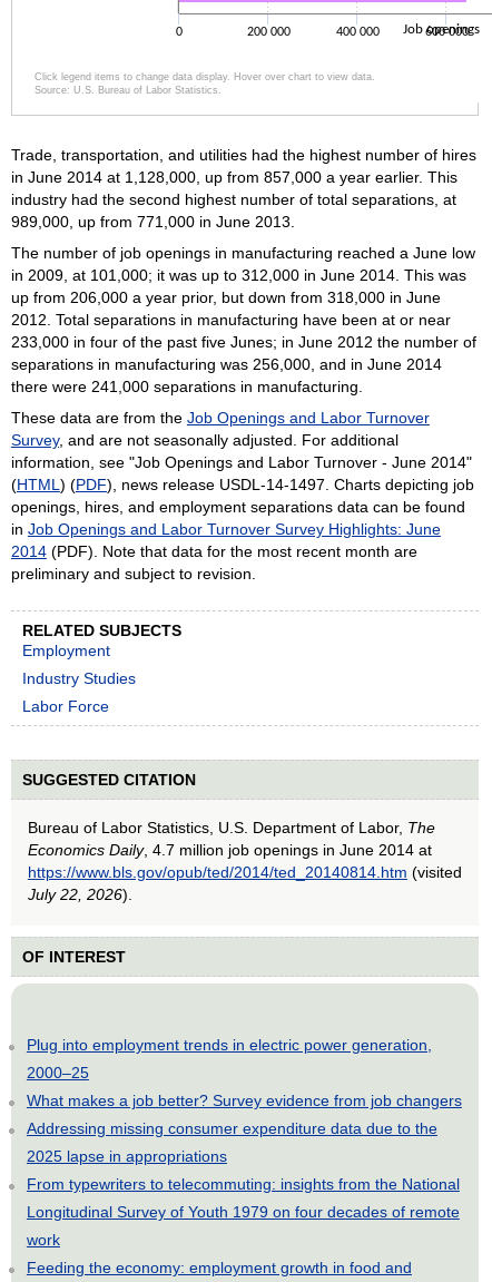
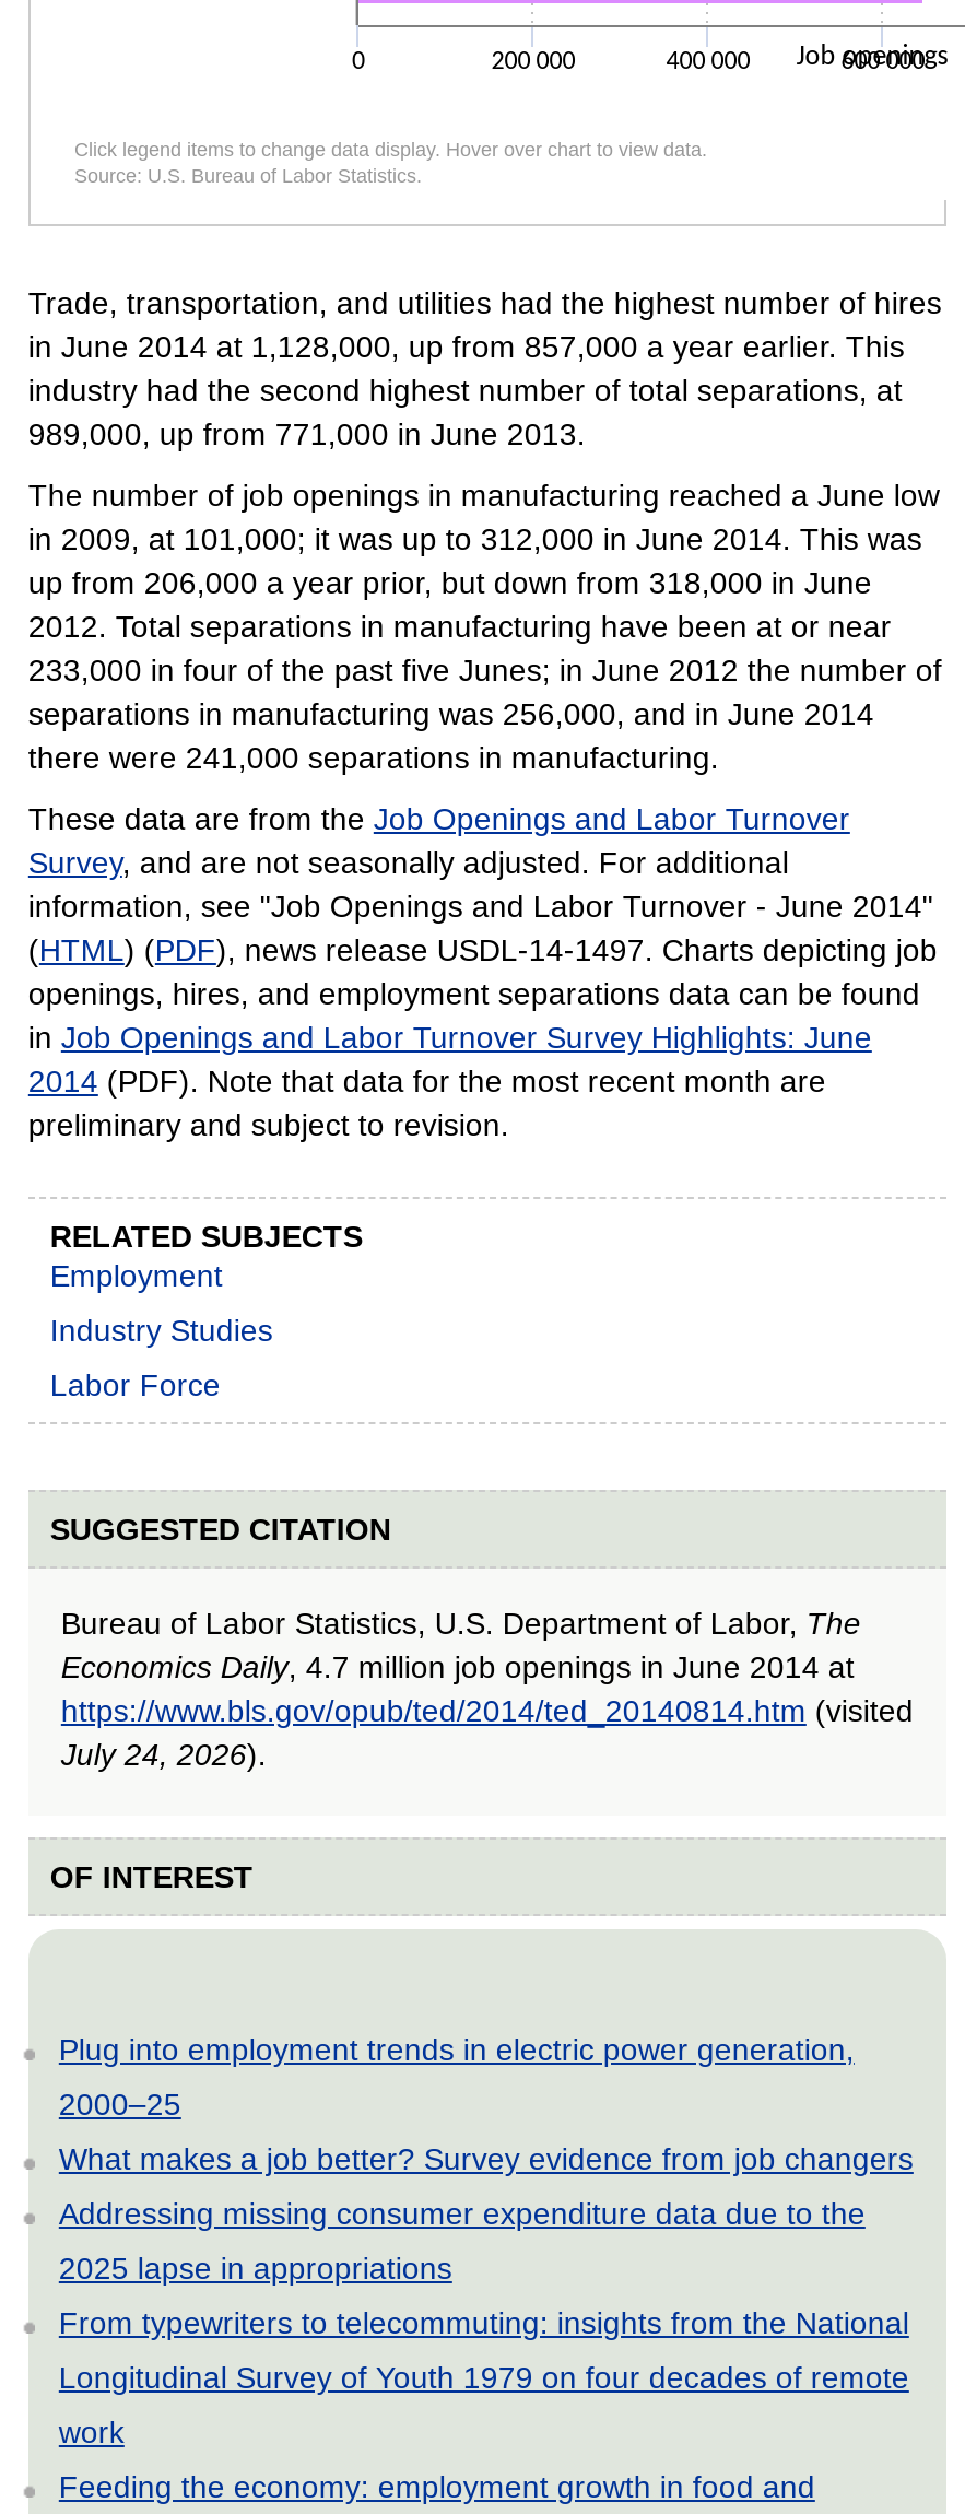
- July 22, 2026).
+ July 24, 2026).
